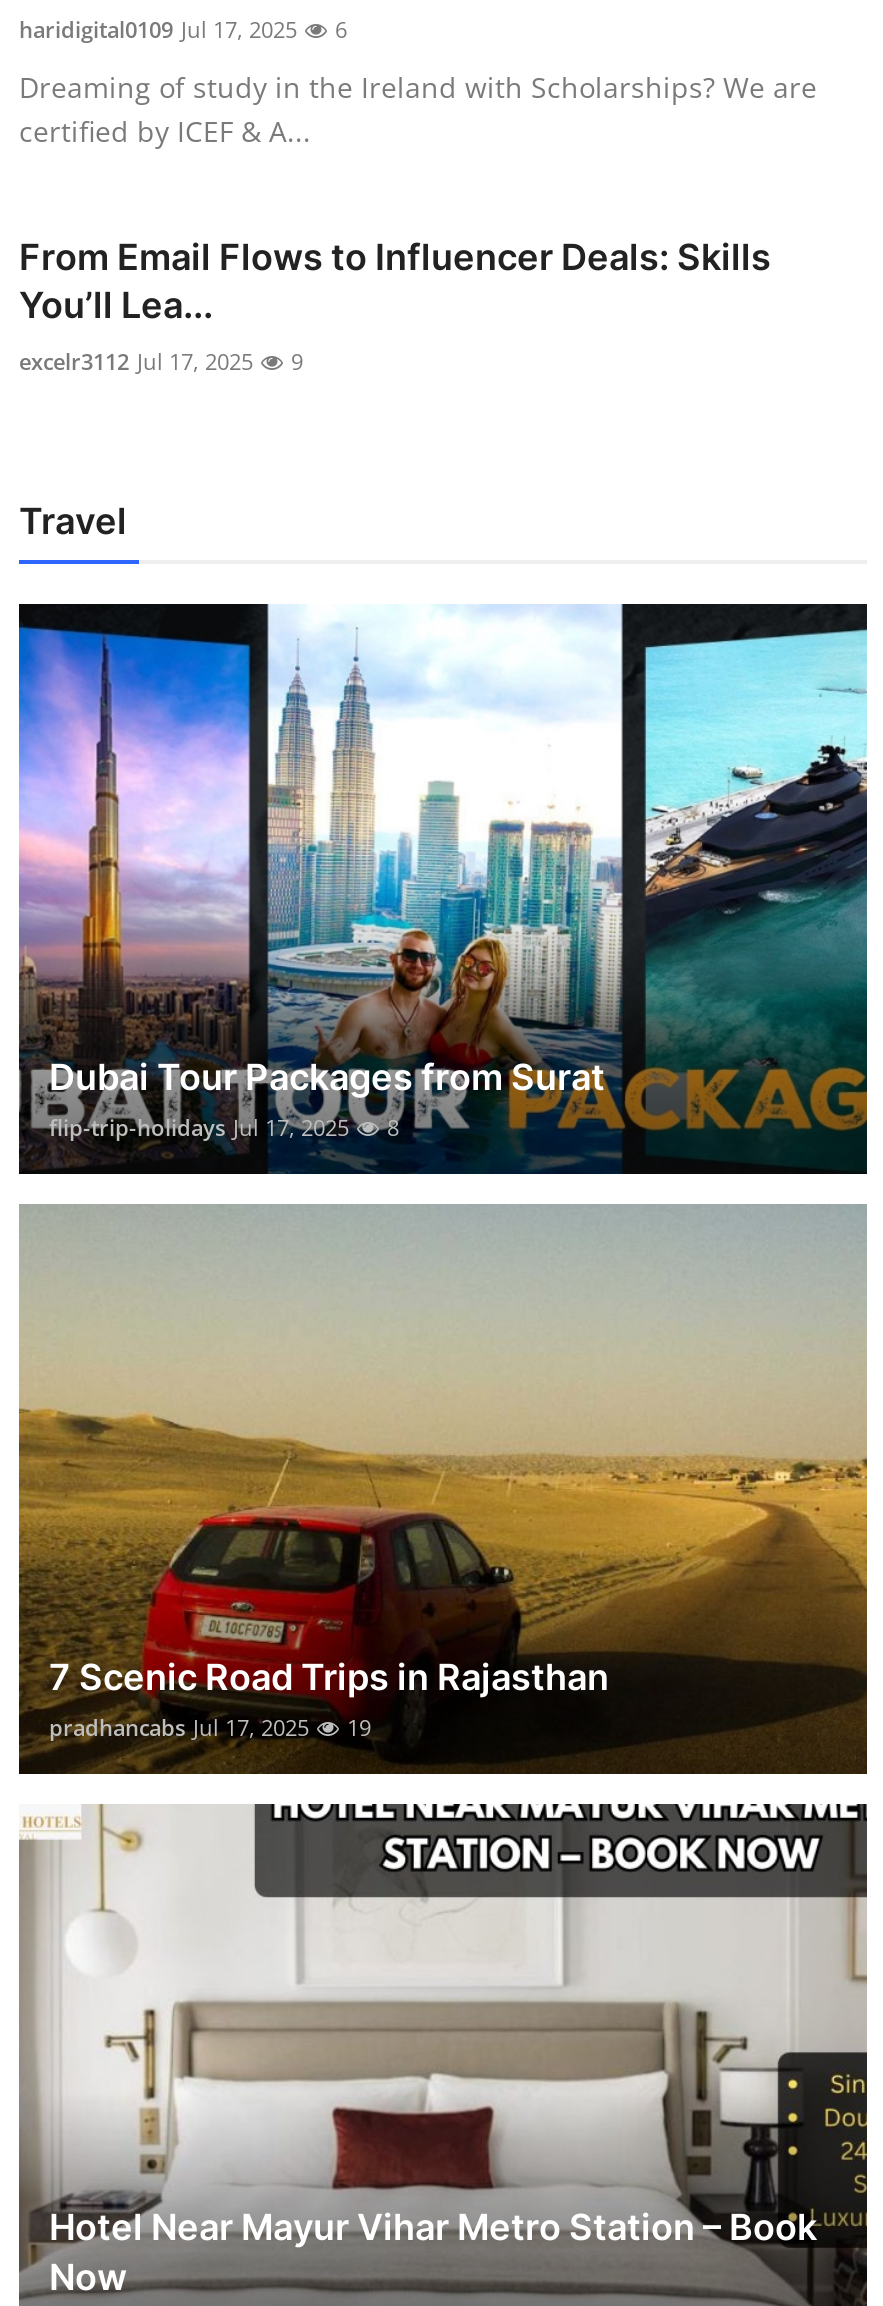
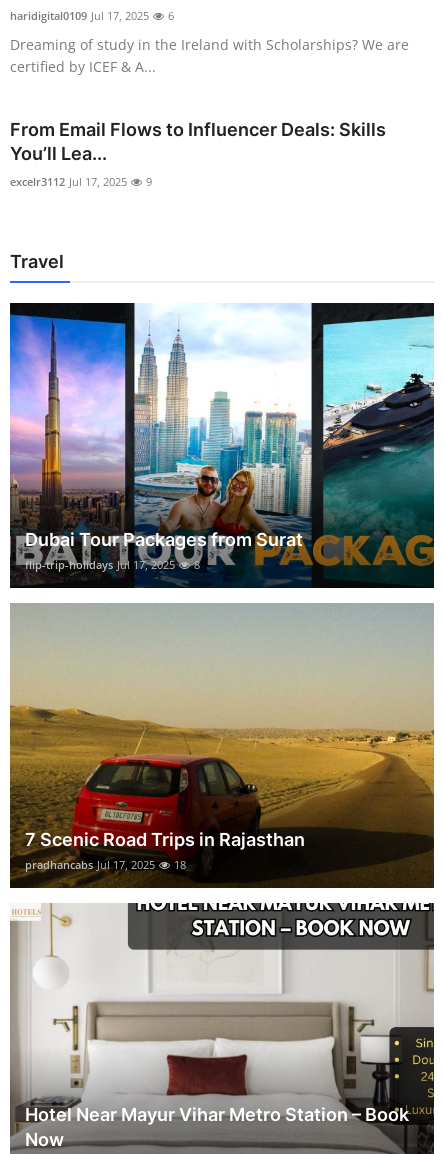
- pradhancabs Jul 17, 2025 19
+ pradhancabs Jul 17, 2025 18
